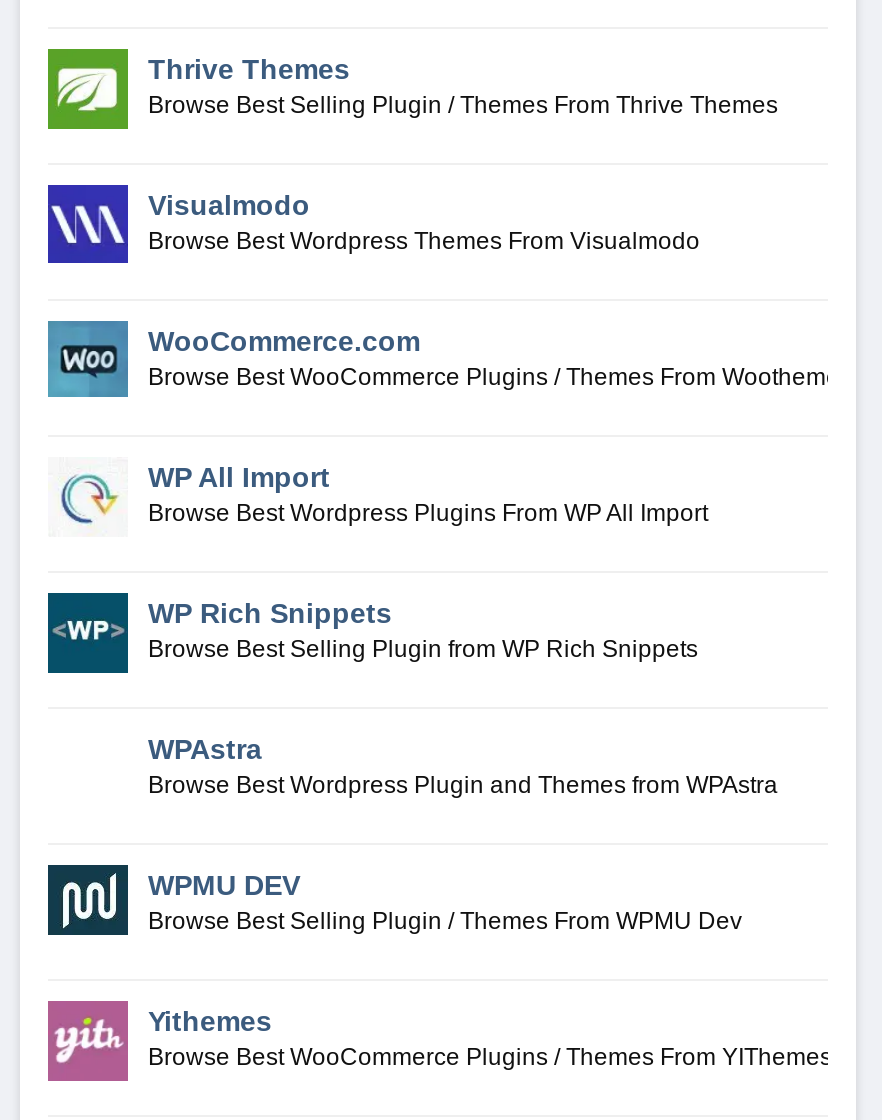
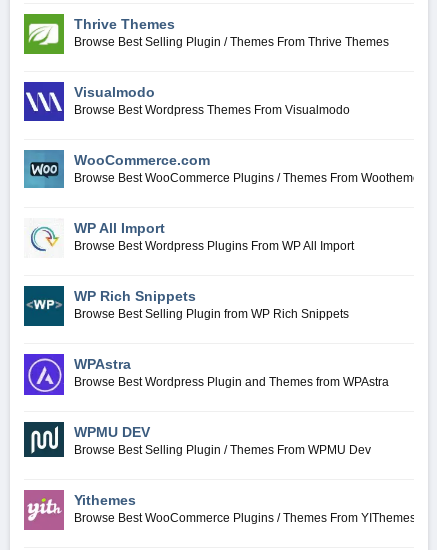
+ [image]
